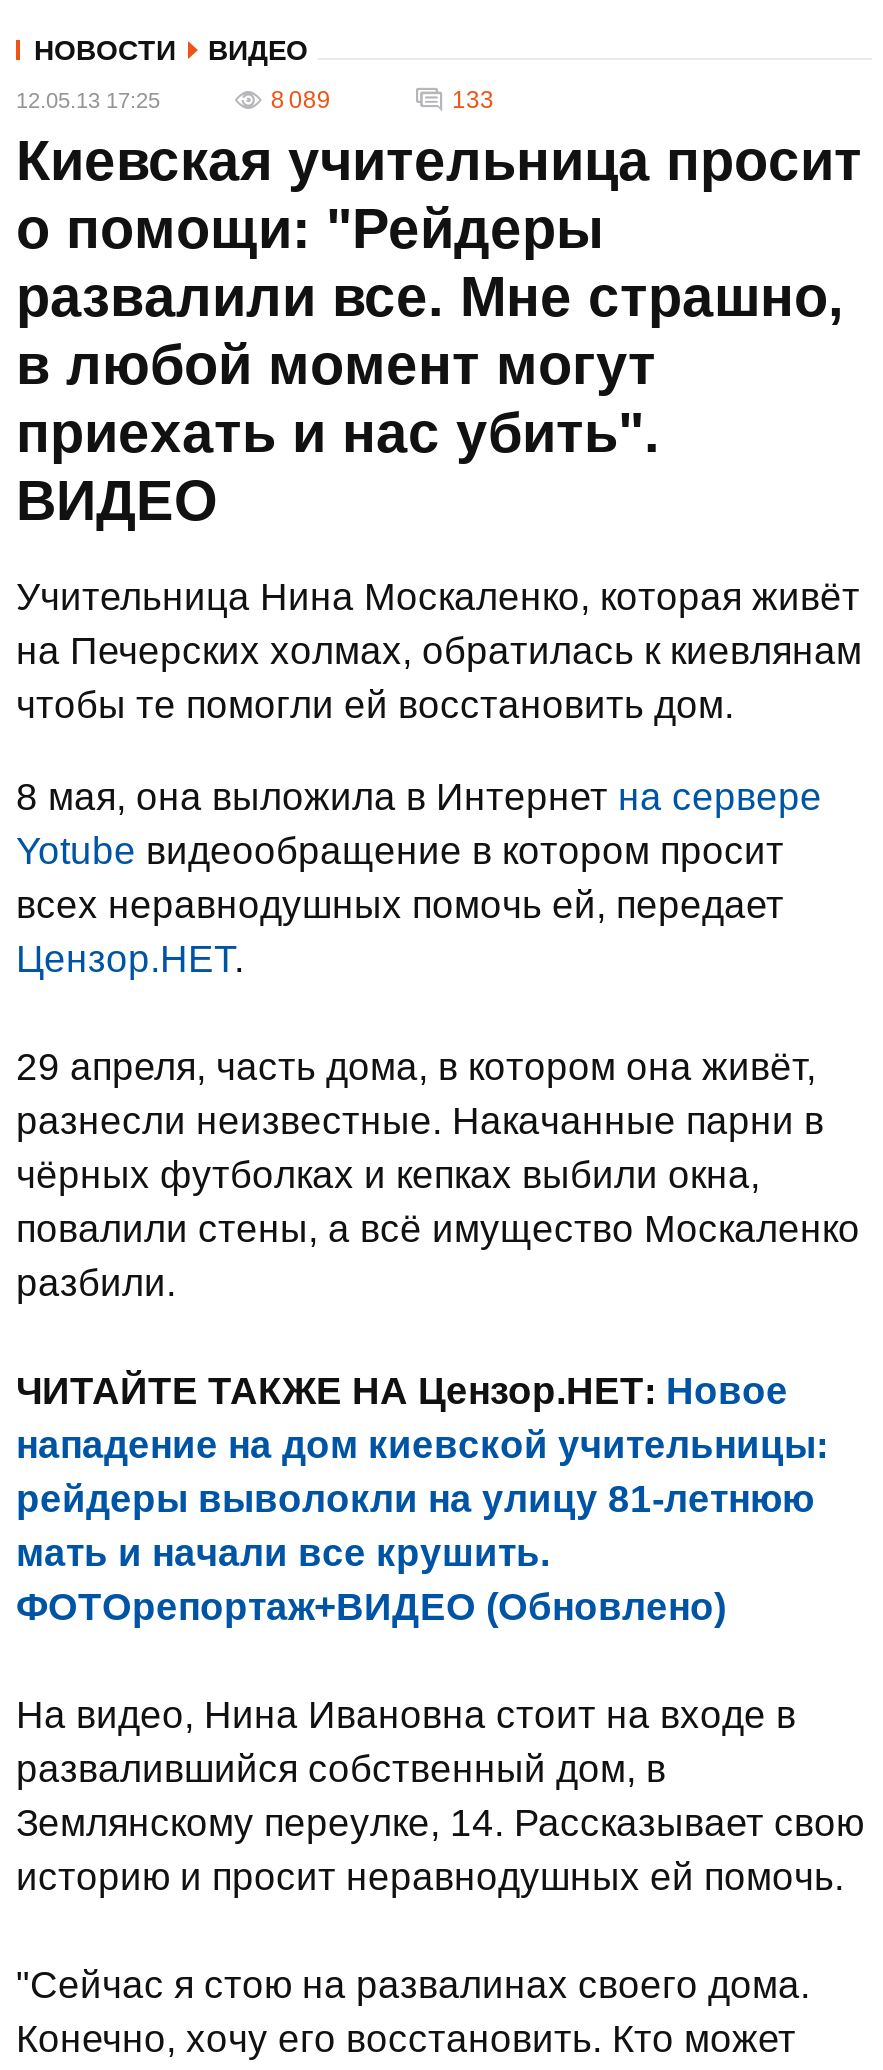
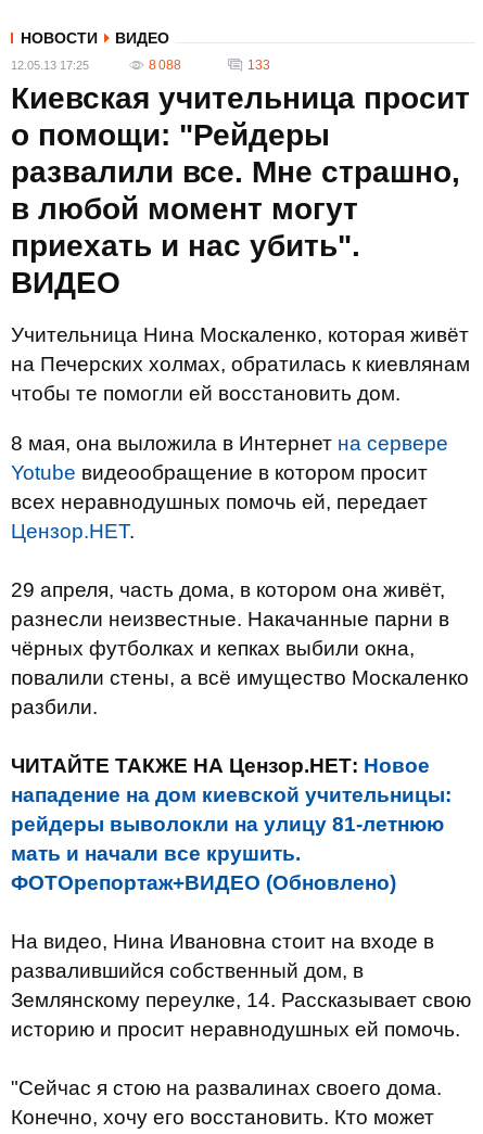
- 8 089
+ 8 088
